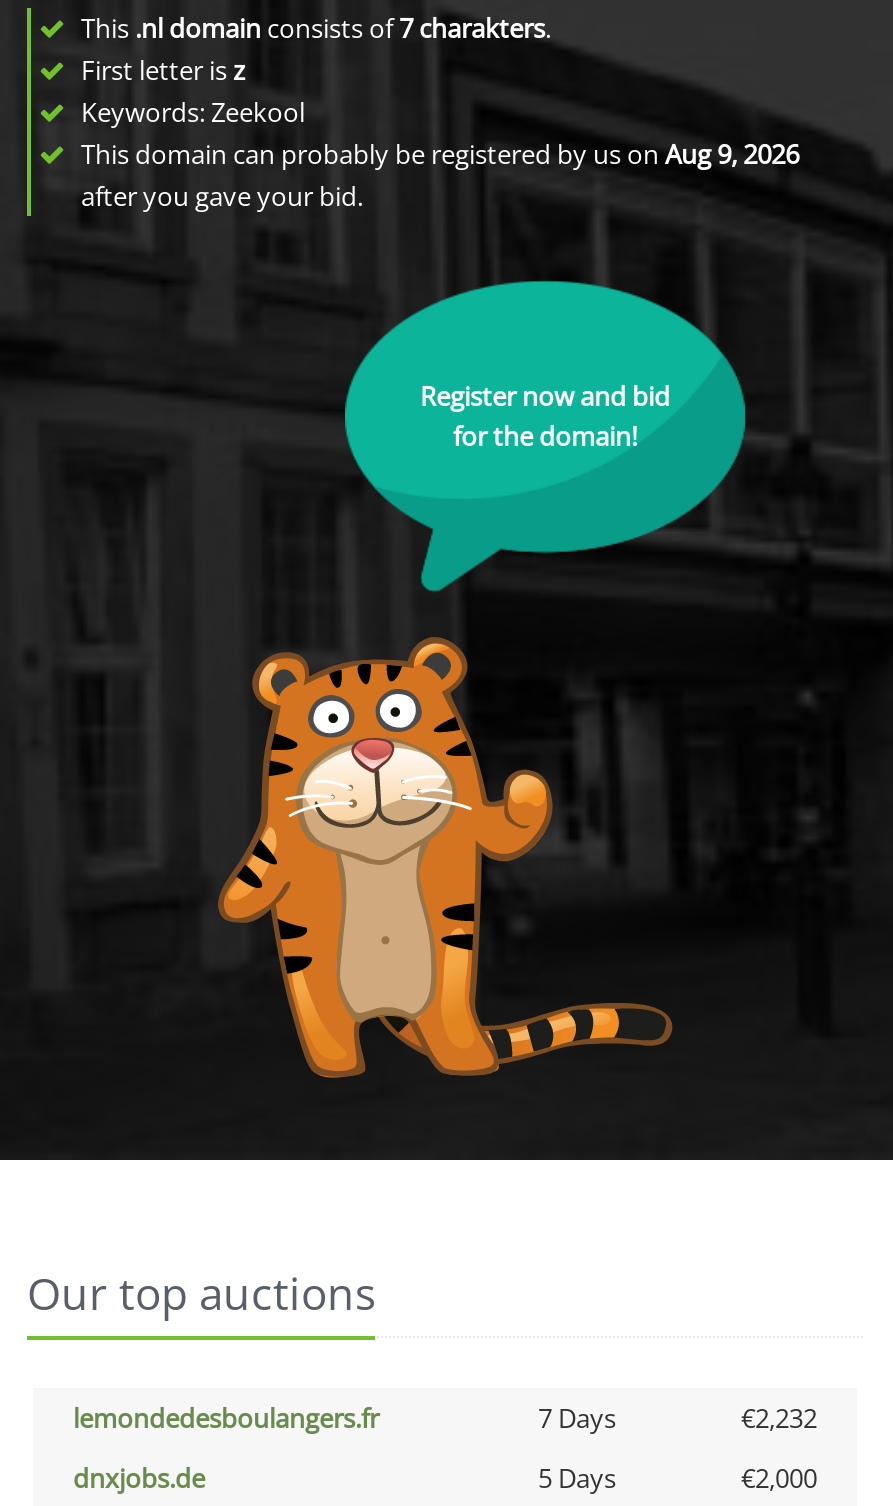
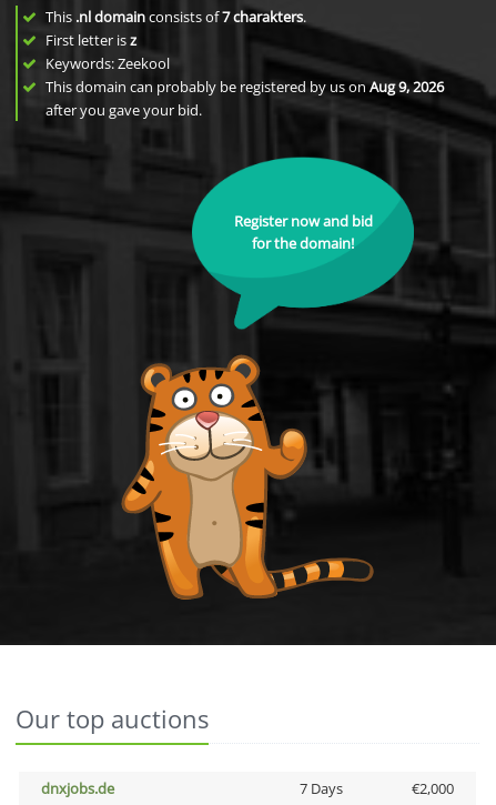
- lemondedesboulangers.fr
- 7 Days
- €2,232

- 5 Days
+ 7 Days
